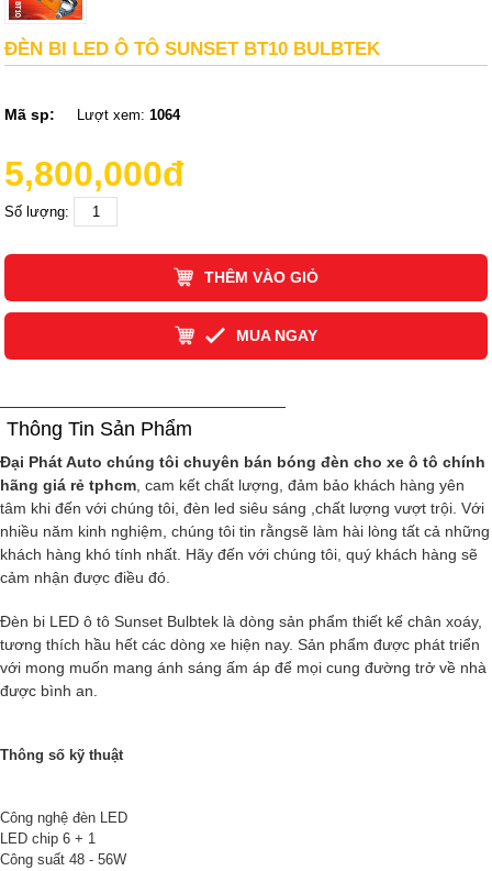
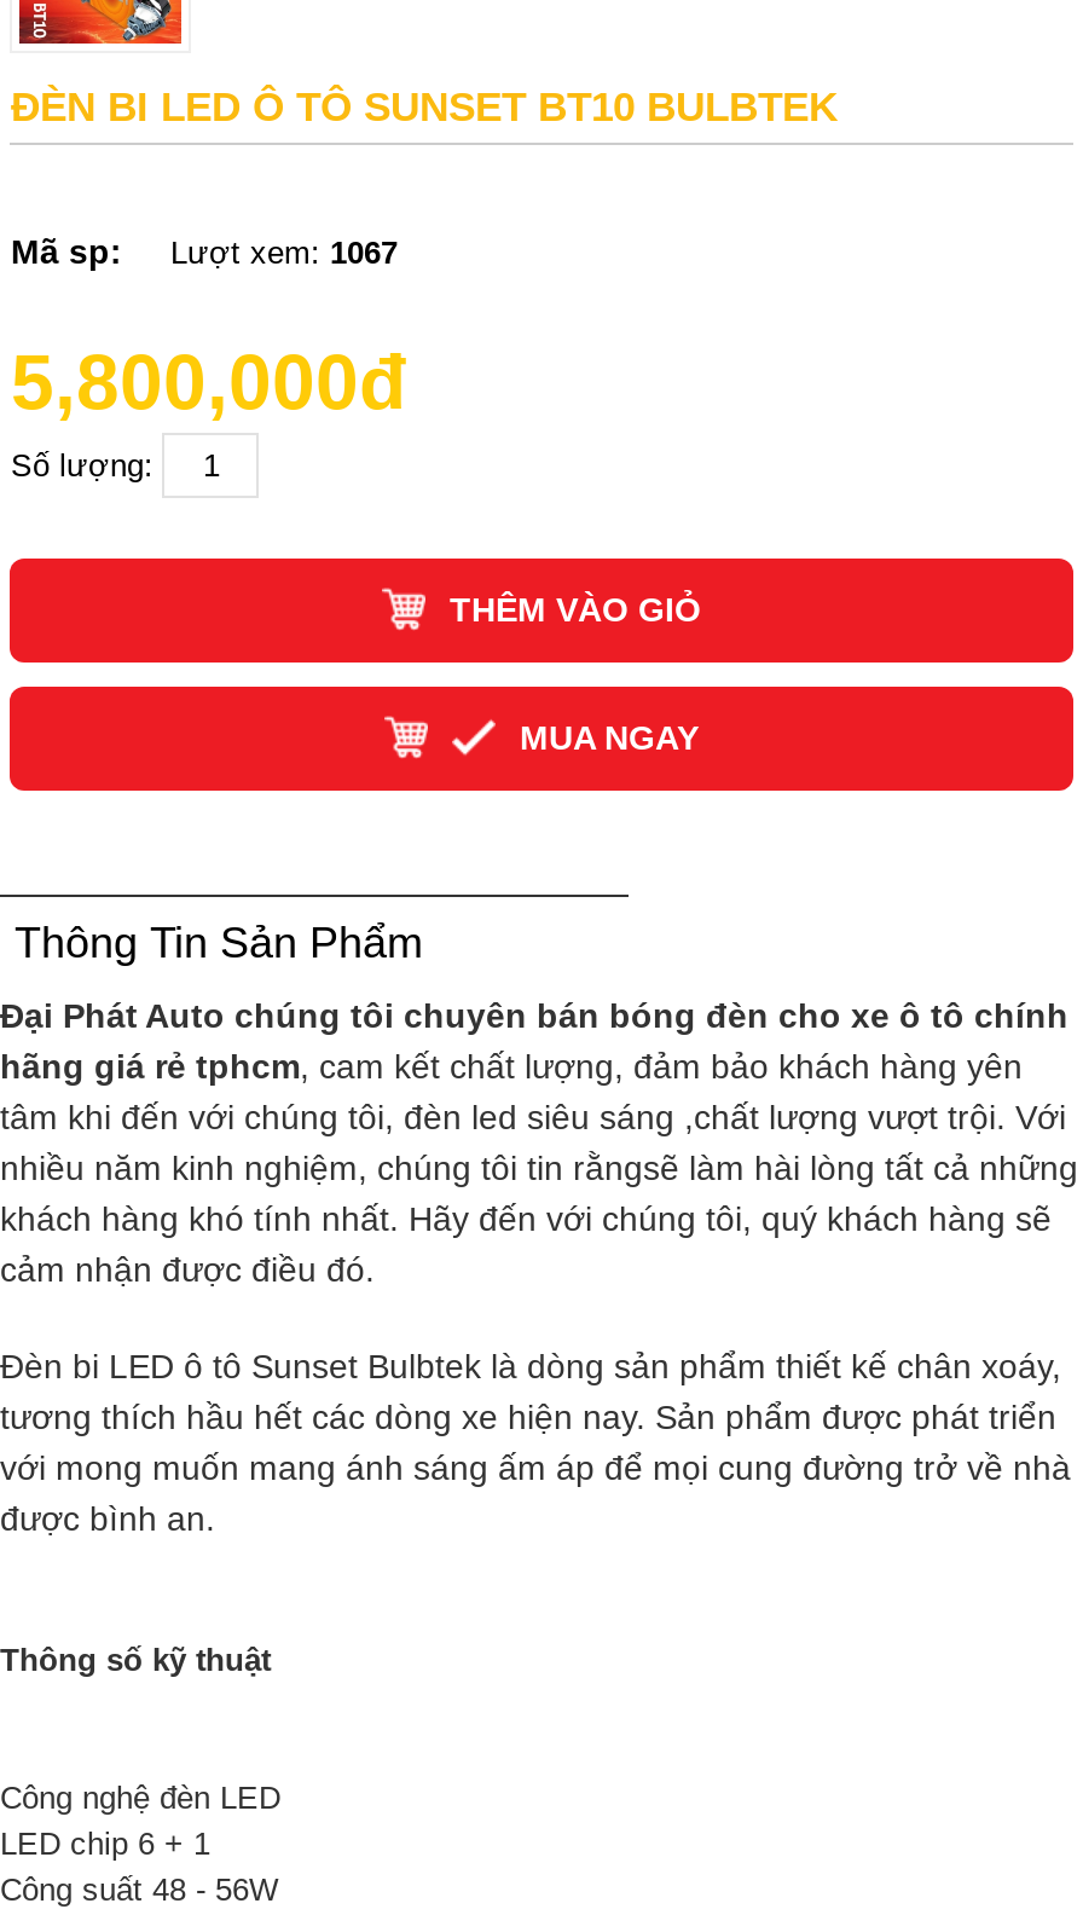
- Mã sp: Lượt xem: 1064
+ Mã sp: Lượt xem: 1067
